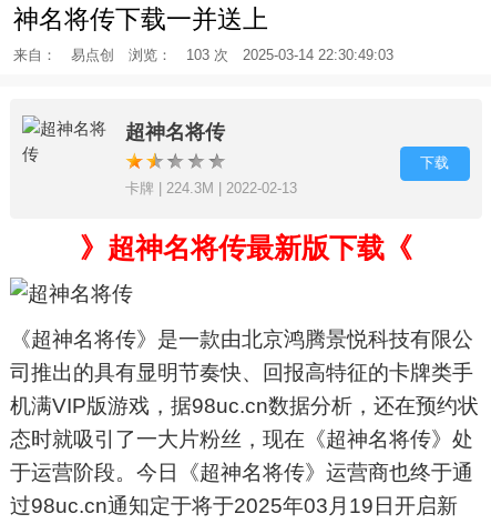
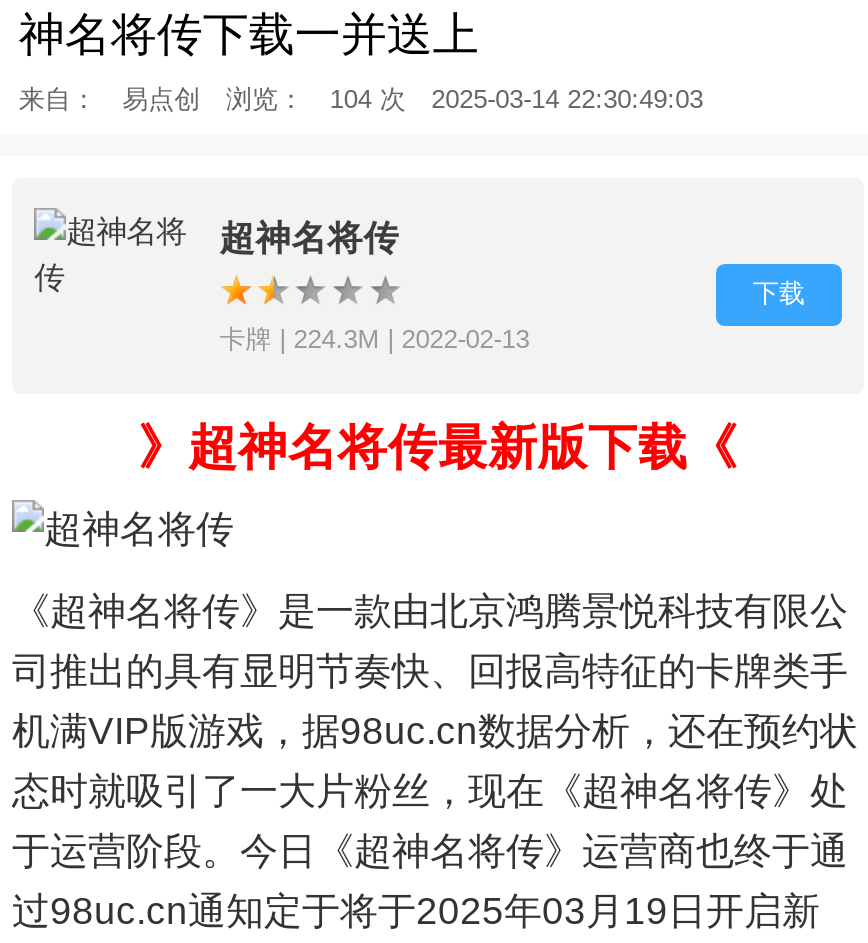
- 来自： 易点创 浏览： 103 次 2025-03-14 22:30:49:03
+ 来自： 易点创 浏览： 104 次 2025-03-14 22:30:49:03
